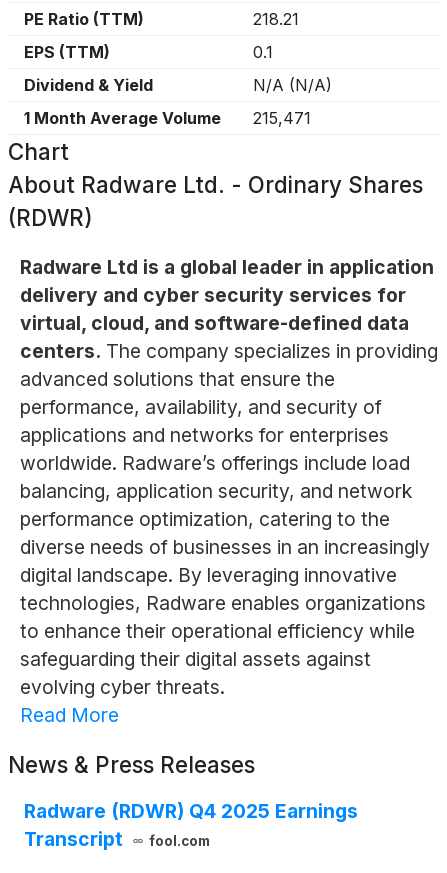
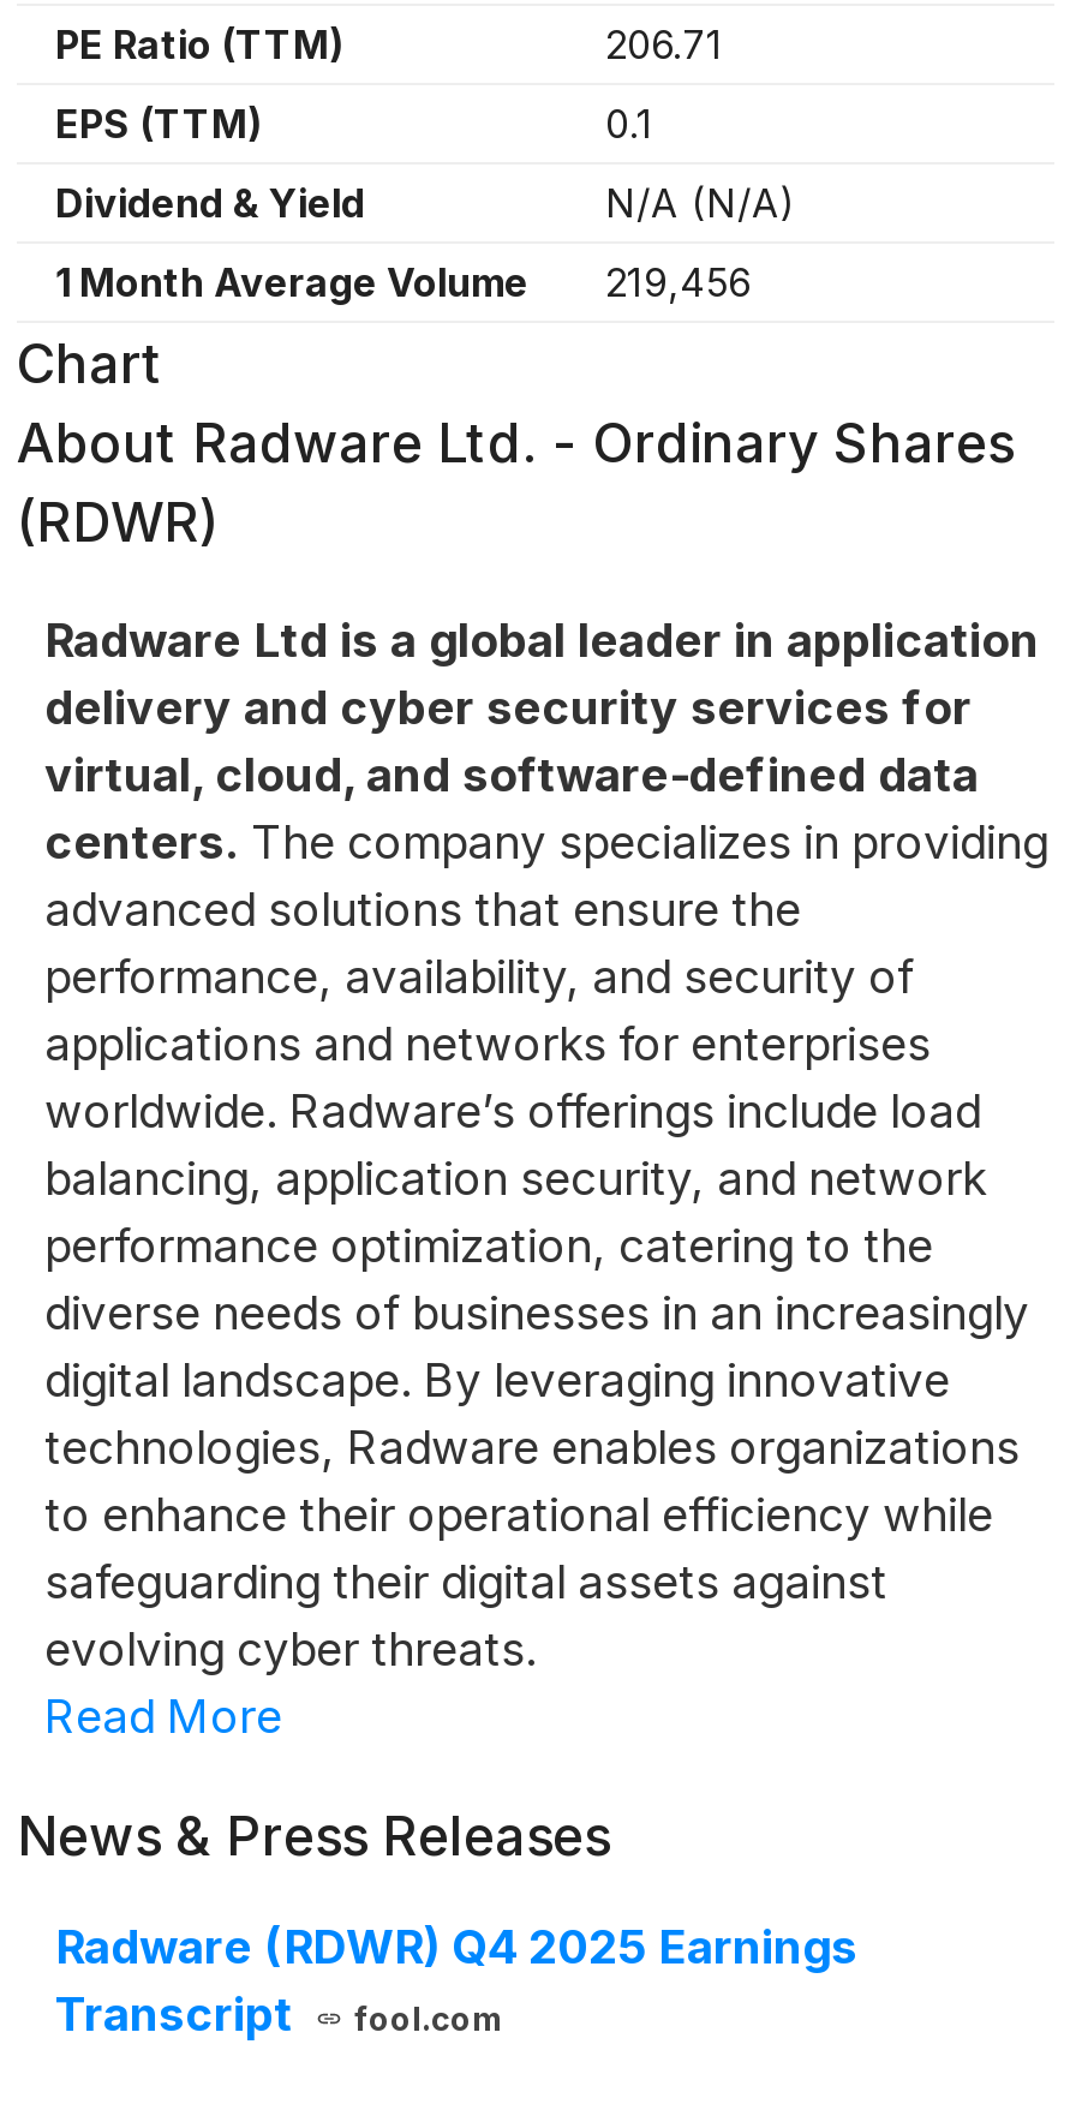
- 218.21
+ 206.71

- 1 Month Average Volume 215,471
+ 1 Month Average Volume 219,456
